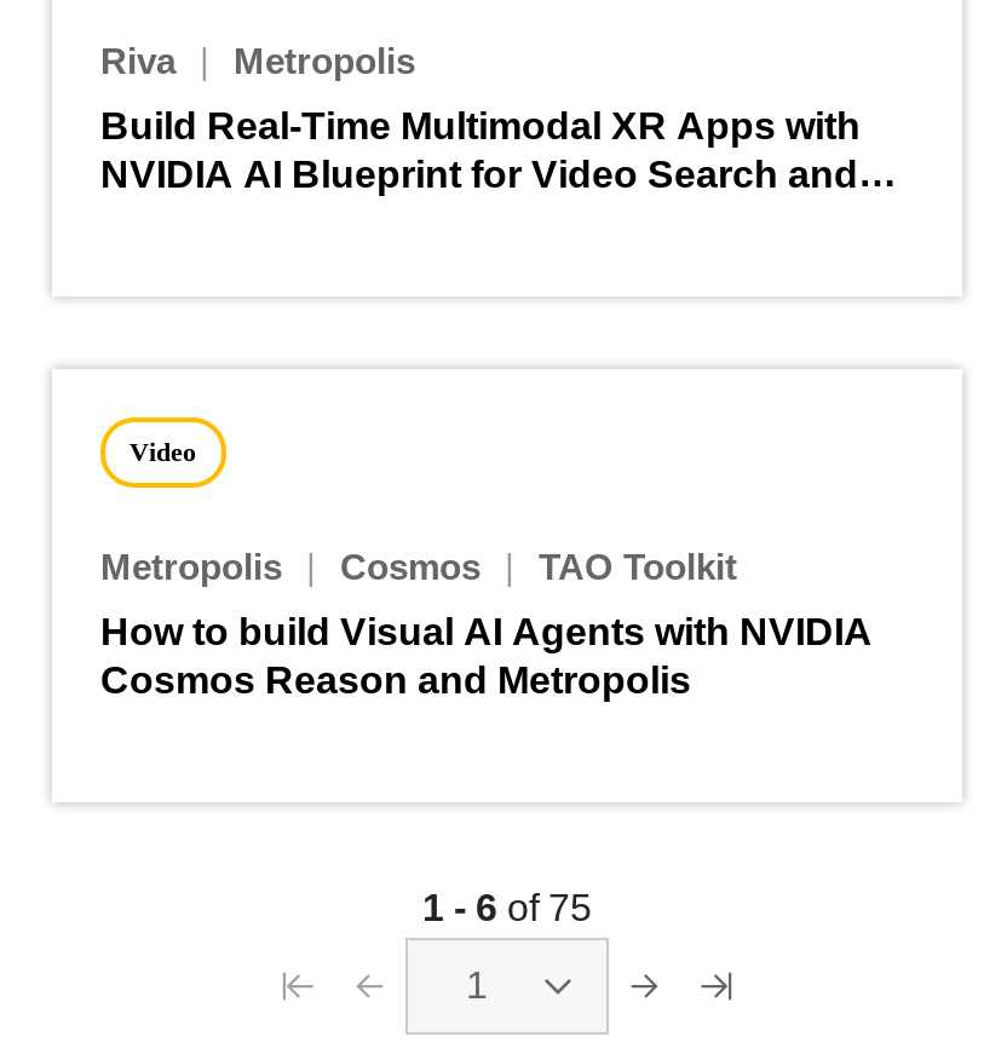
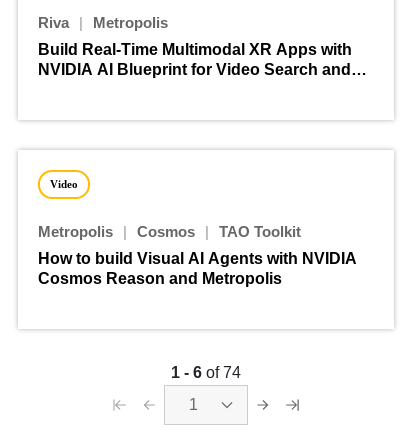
- 1 - 6 of 75
+ 1 - 6 of 74
